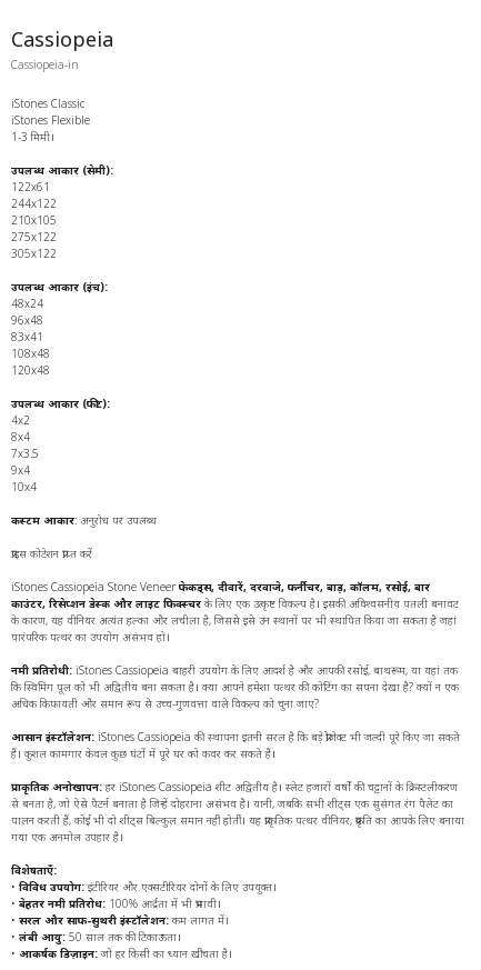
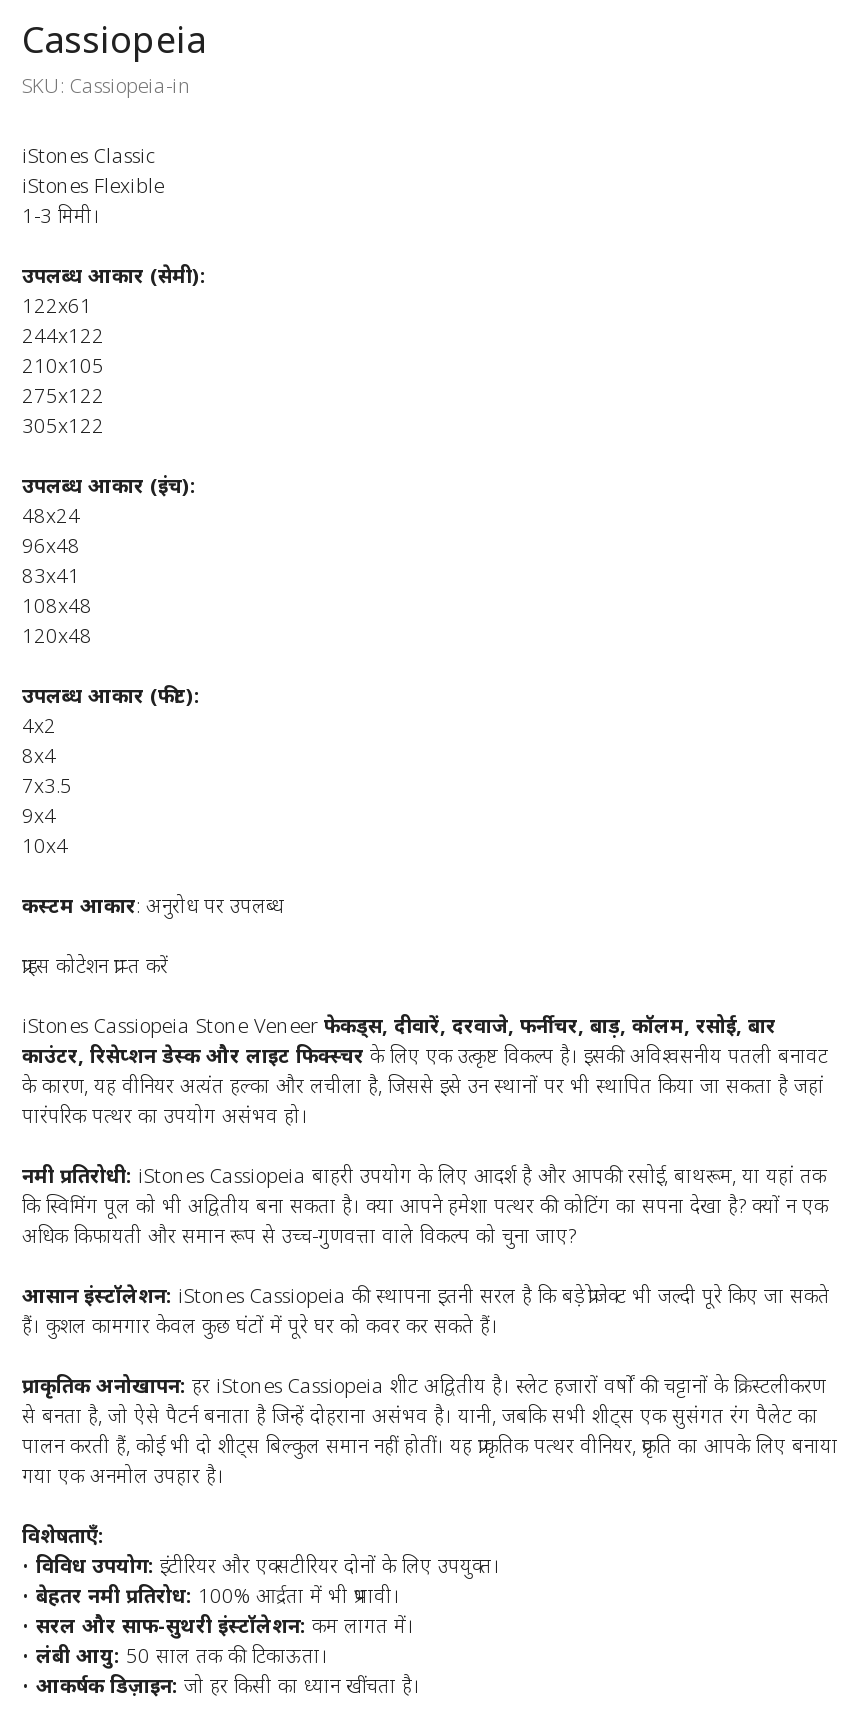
- Cassiopeia-in
+ SKU: Cassiopeia-in
